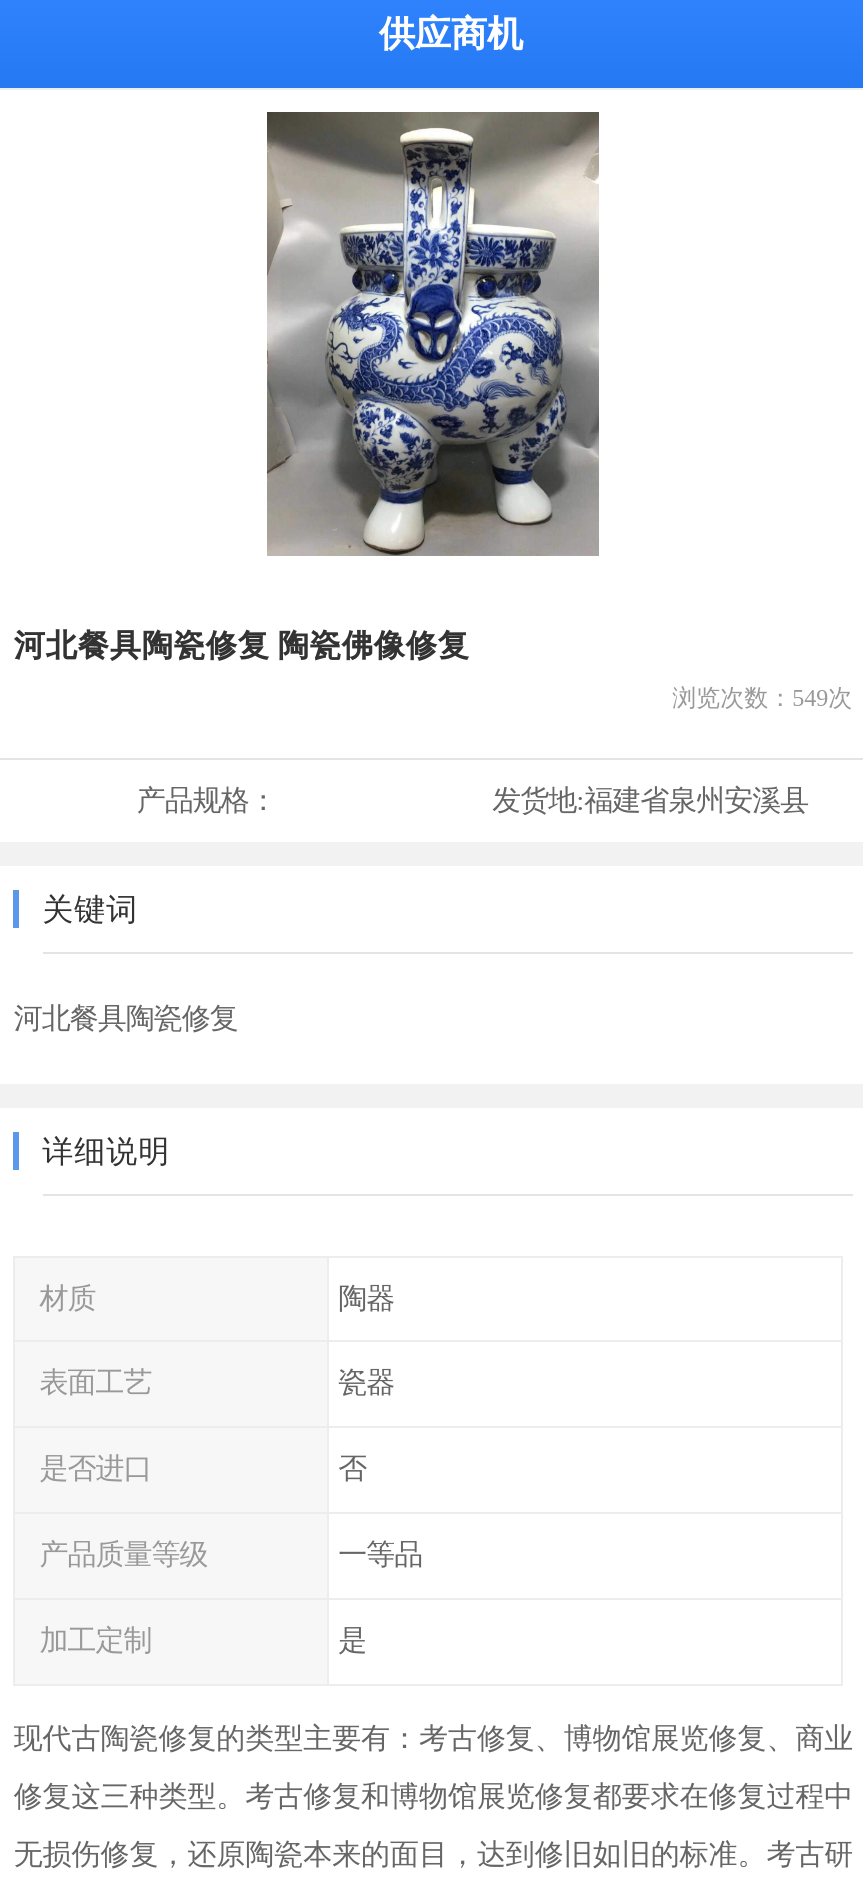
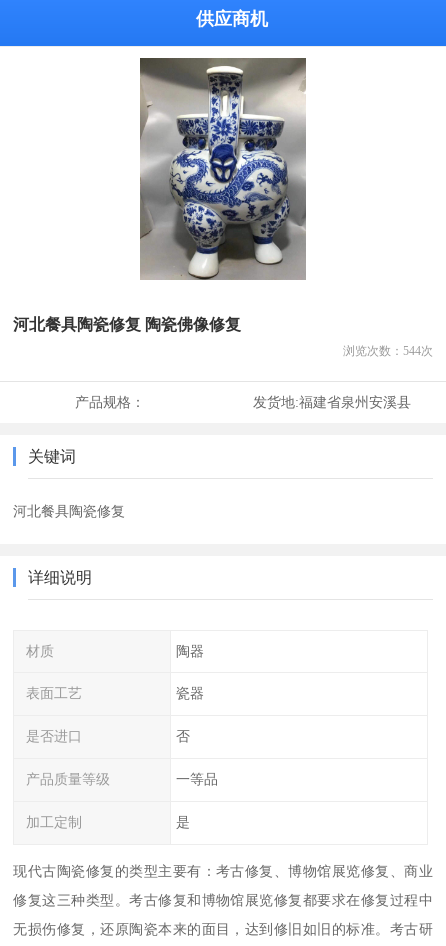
- 浏览次数：549次
+ 浏览次数：544次
